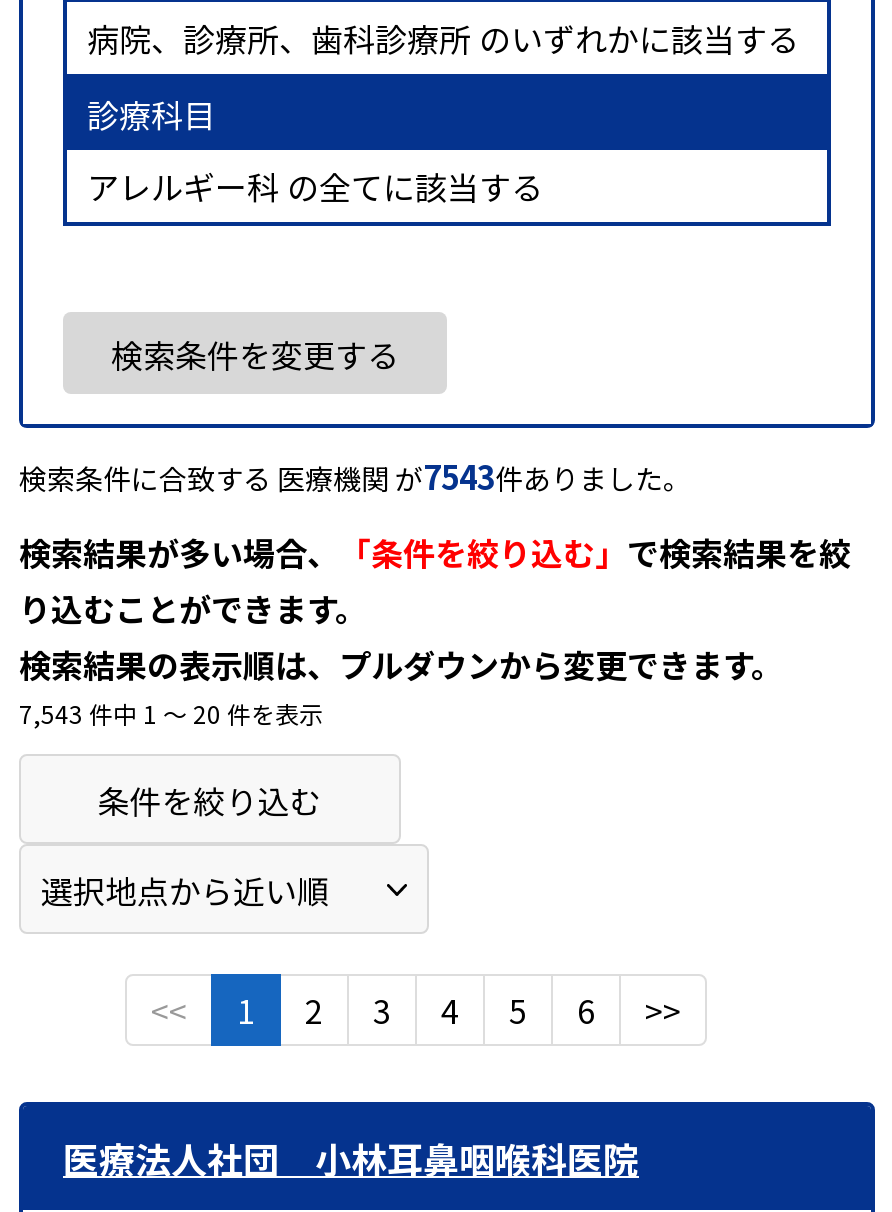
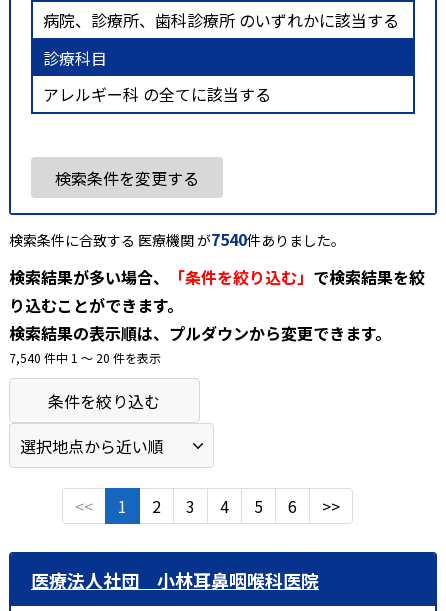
- 検索条件に合致する 医療機関 が7543件ありました。
+ 検索条件に合致する 医療機関 が7540件ありました。

- 7,543 件中 1 〜 20 件を表示
+ 7,540 件中 1 〜 20 件を表示
